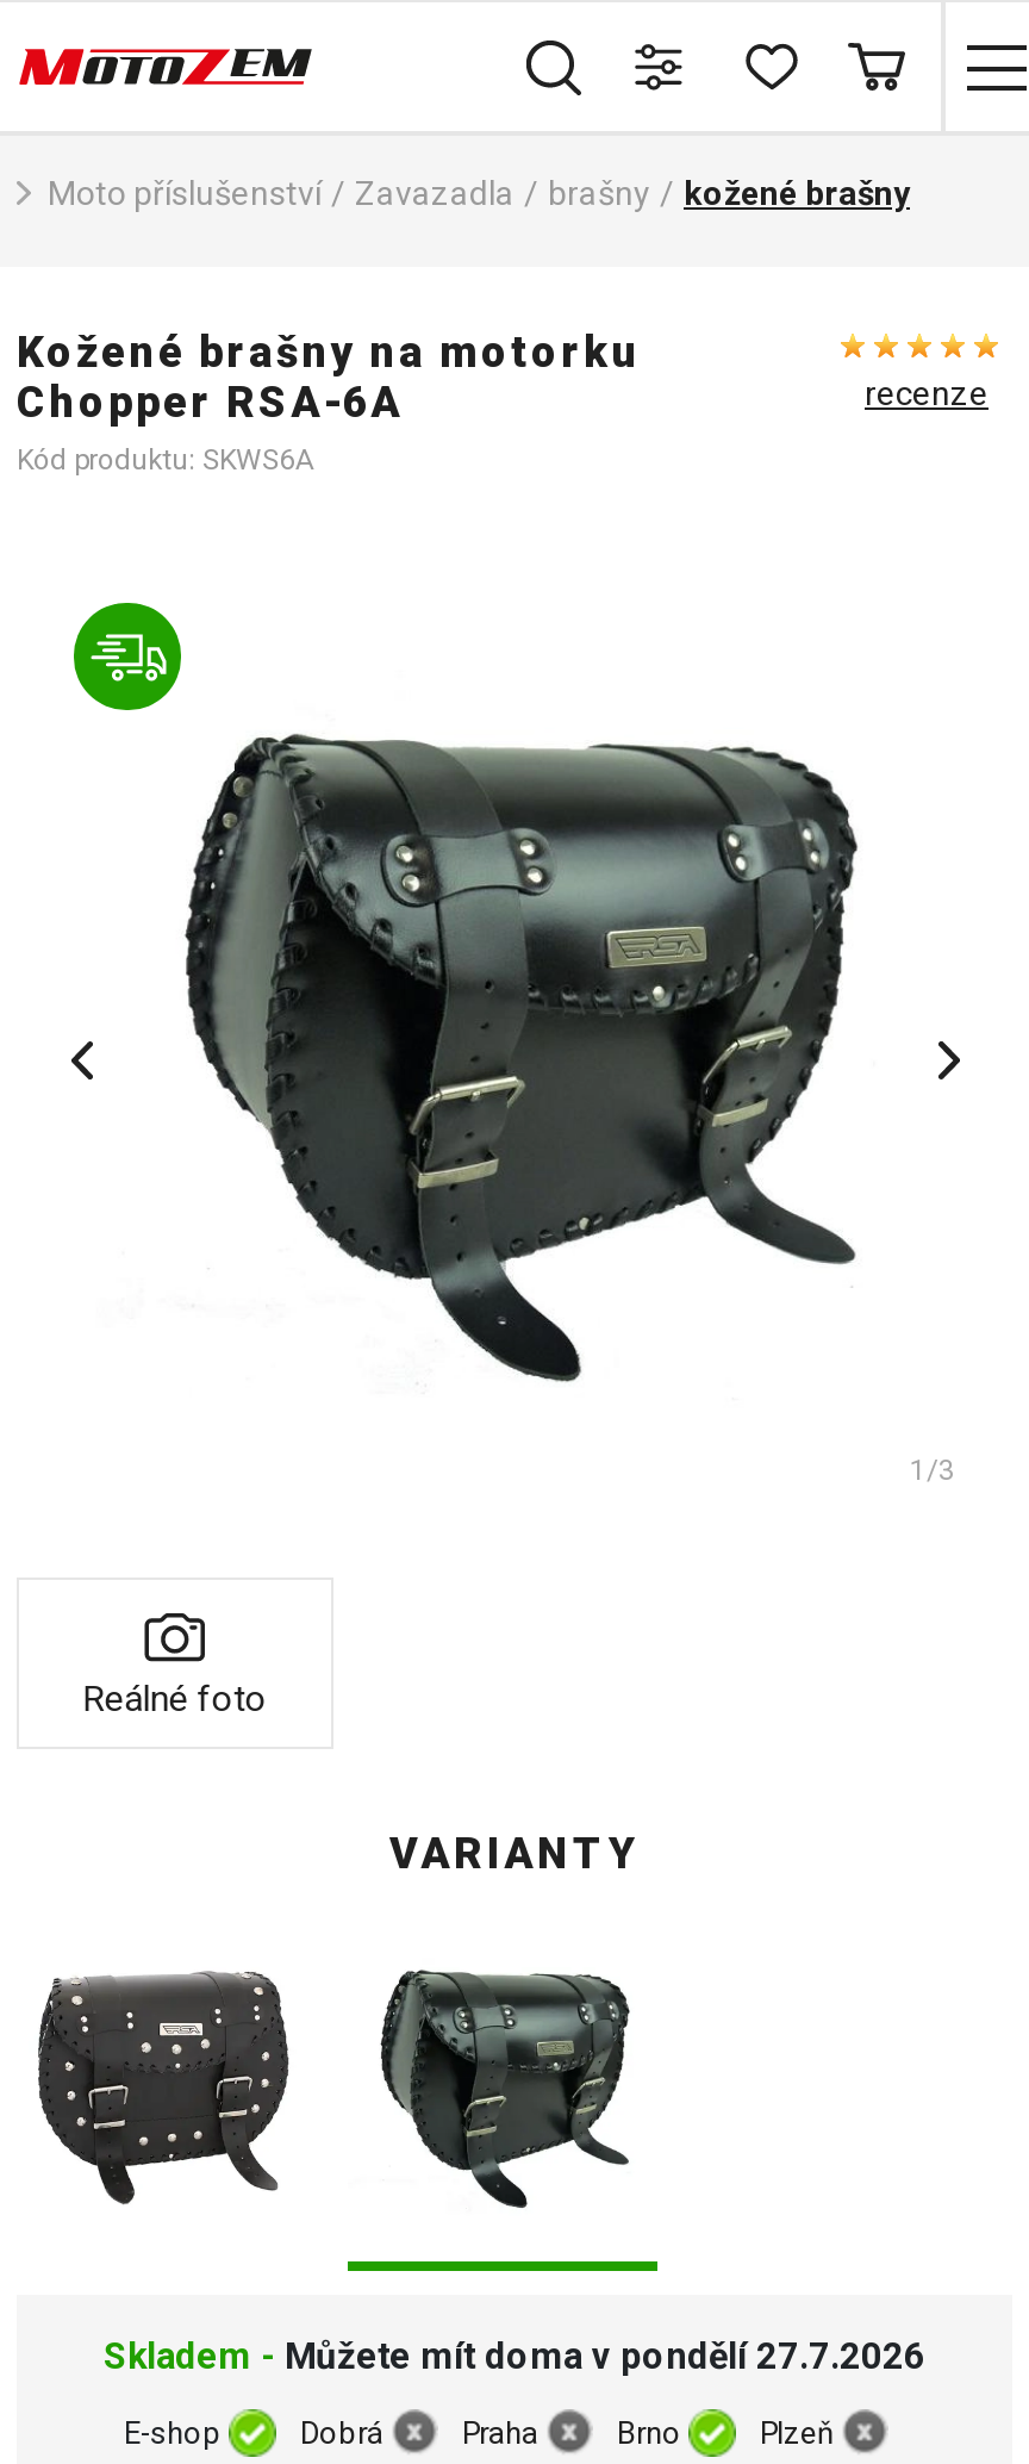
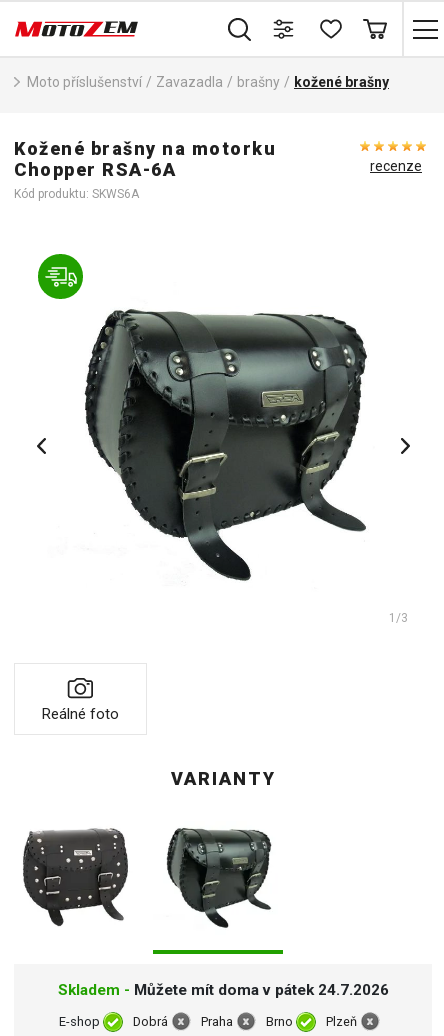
- Skladem - Můžete mít doma v pondělí 27.7.2026
+ Skladem - Můžete mít doma v pátek 24.7.2026
